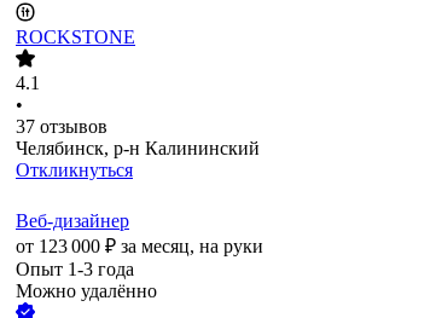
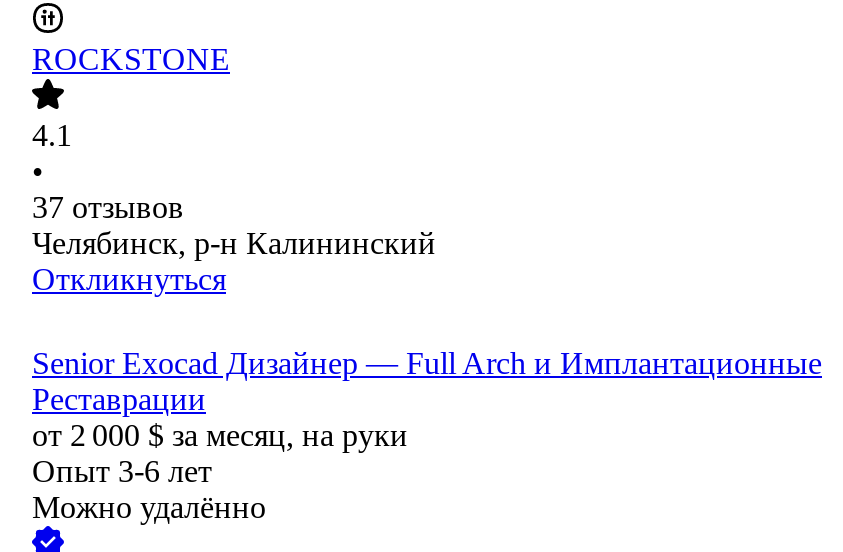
- Веб-дизайнер
- от 123 000 ₽ за месяц, на руки
- Опыт 1-3 года
+ Senior Exocad Дизайнер — Full Arch и Имплантационные
+ Реставрации
+ от 2 000 $ за месяц, на руки
+ Опыт 3-6 лет
